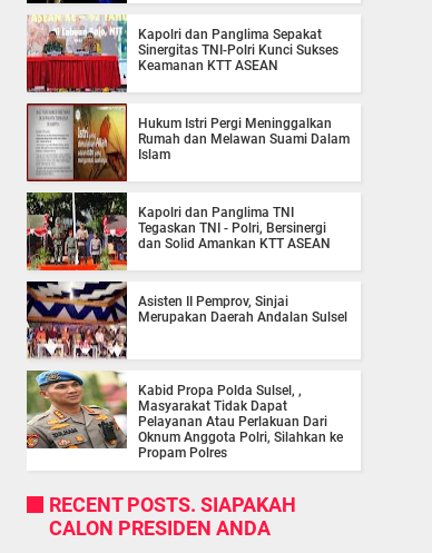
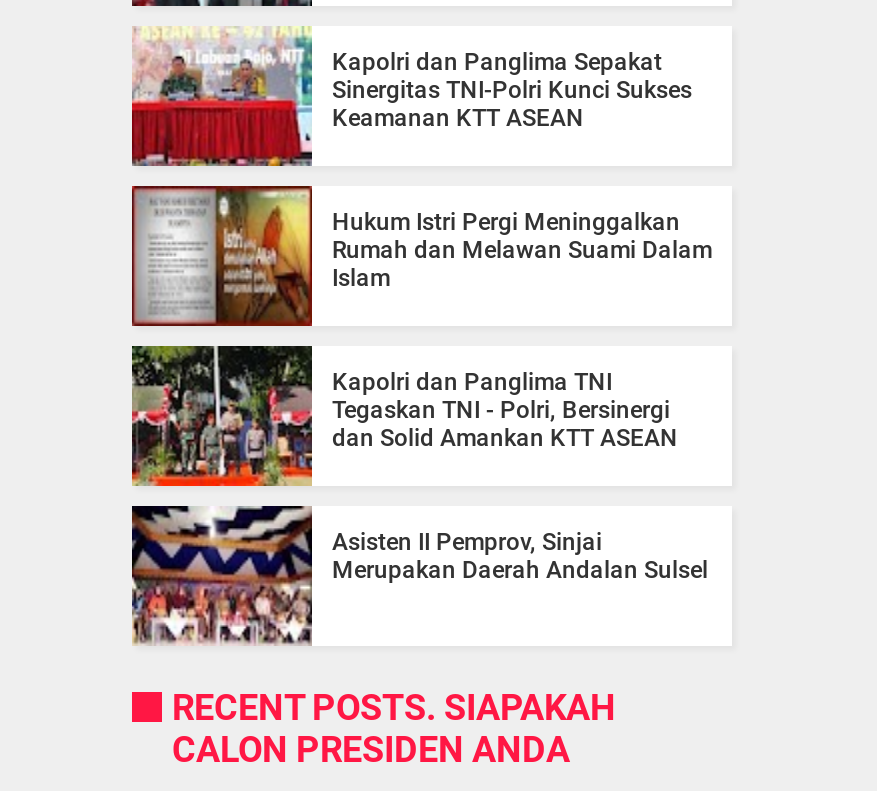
- [image]
- Kabid Propa Polda Sulsel, ,
- Masyarakat Tidak Dapat
- Pelayanan Atau Perlakuan Dari
- Oknum Anggota Polri, Silahkan ke
- Propam Polres
